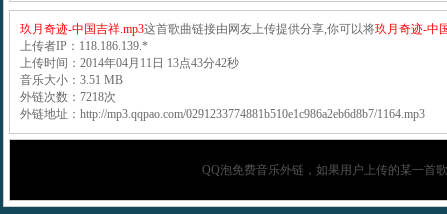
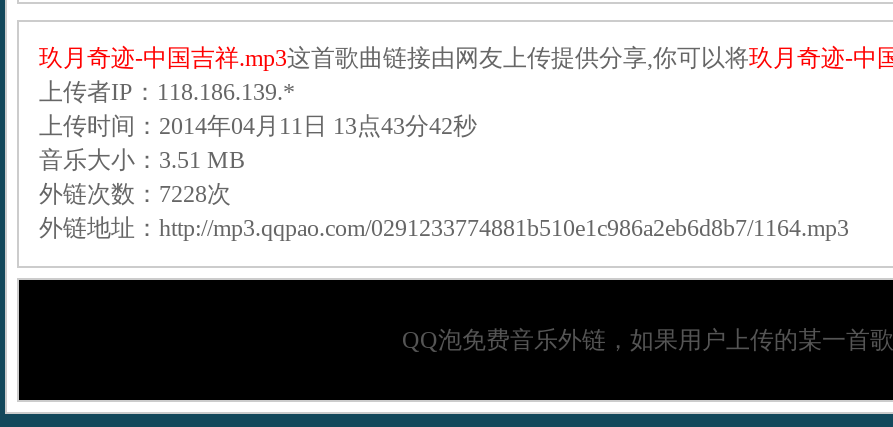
- 外链次数：7218次
+ 外链次数：7228次
